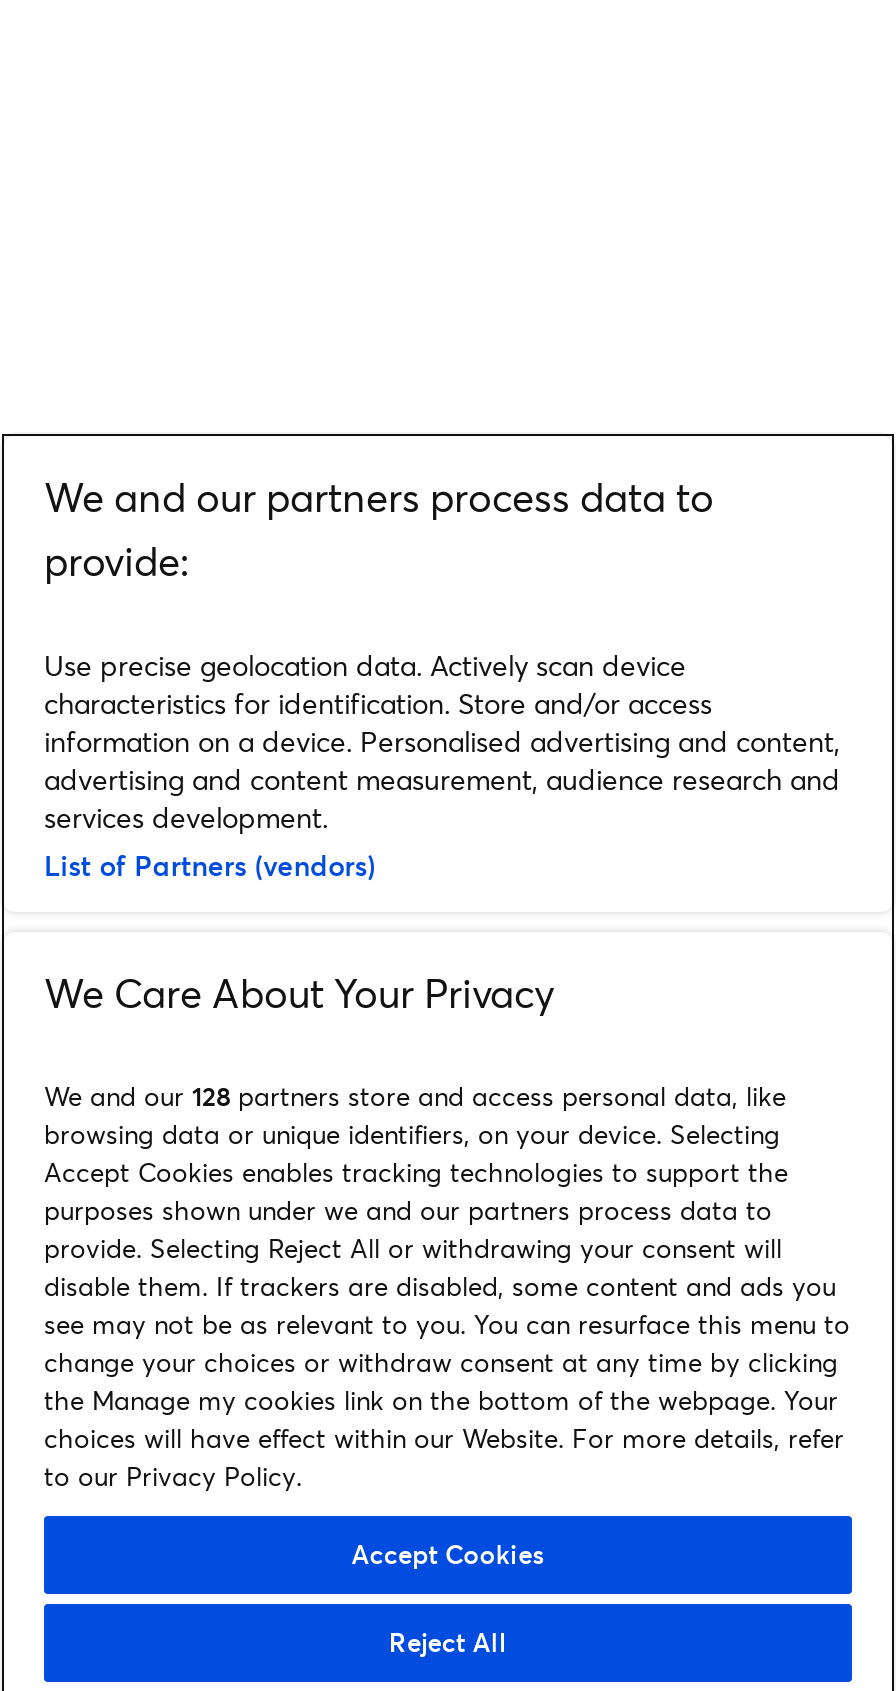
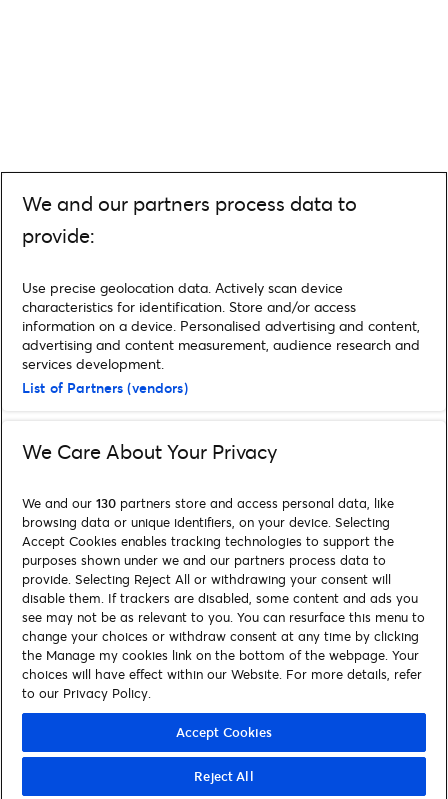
- We and our 128 partners store and access personal data, like
+ We and our 130 partners store and access personal data, like
